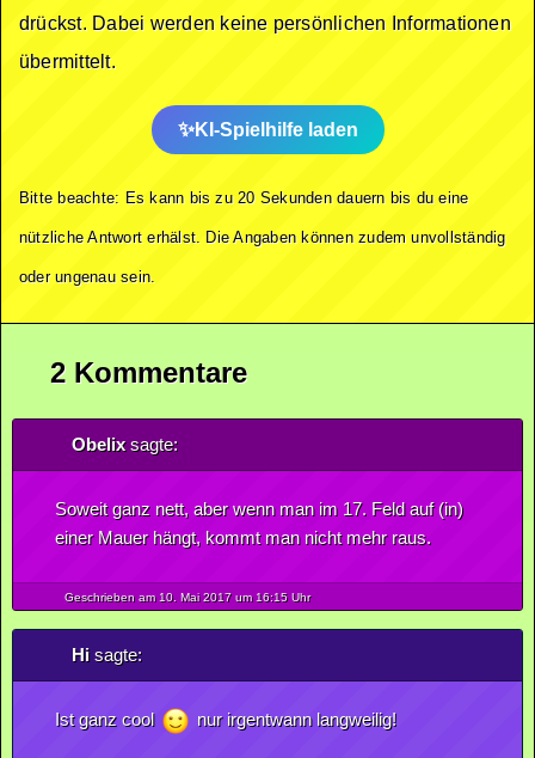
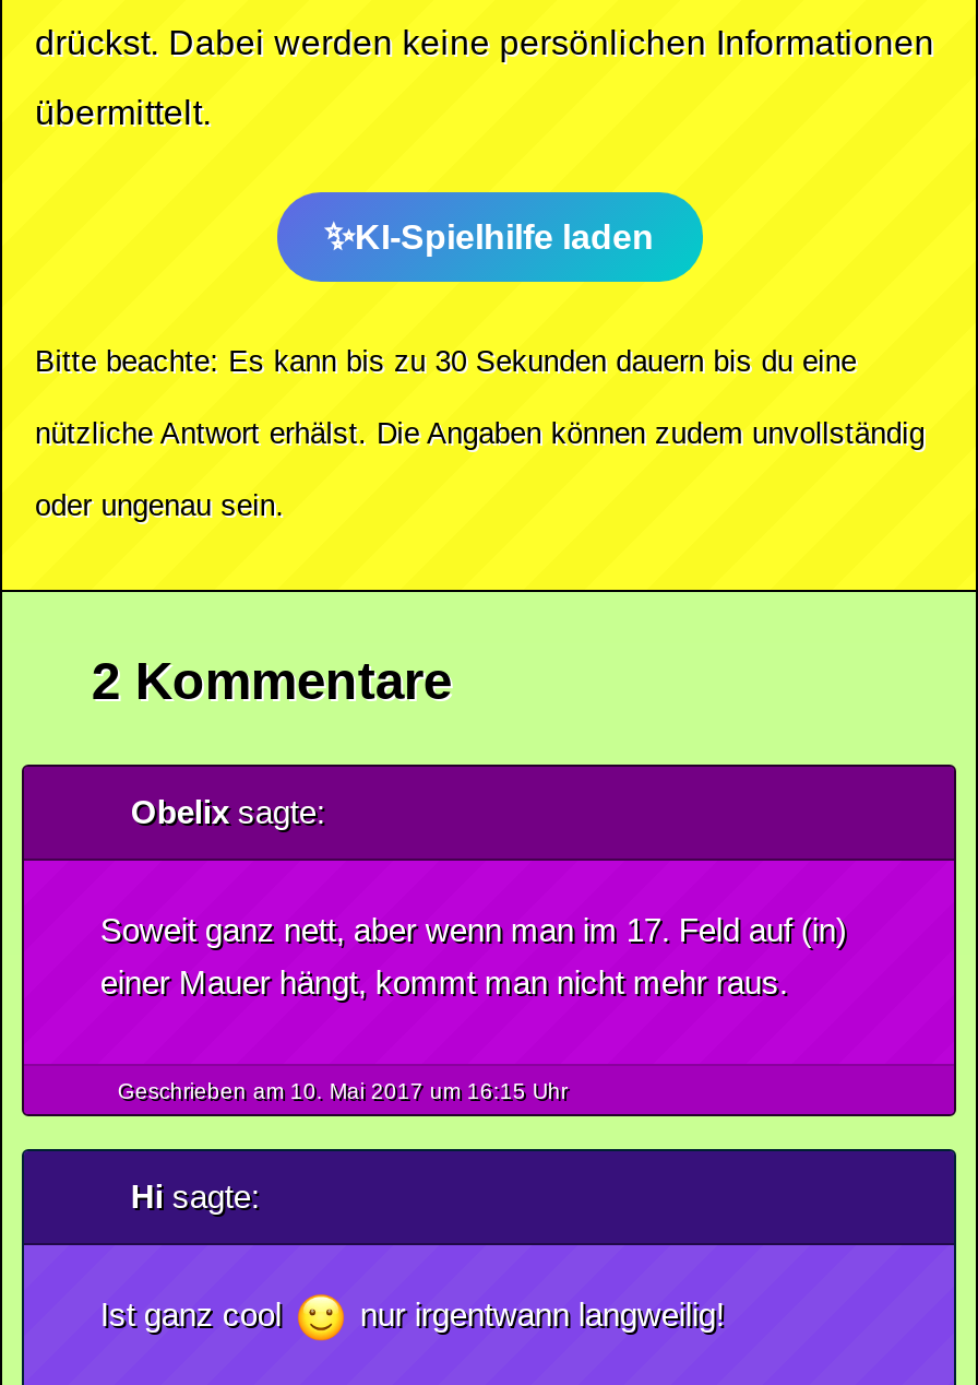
- Bitte beachte: Es kann bis zu 20 Sekunden dauern bis du eine
+ Bitte beachte: Es kann bis zu 30 Sekunden dauern bis du eine
